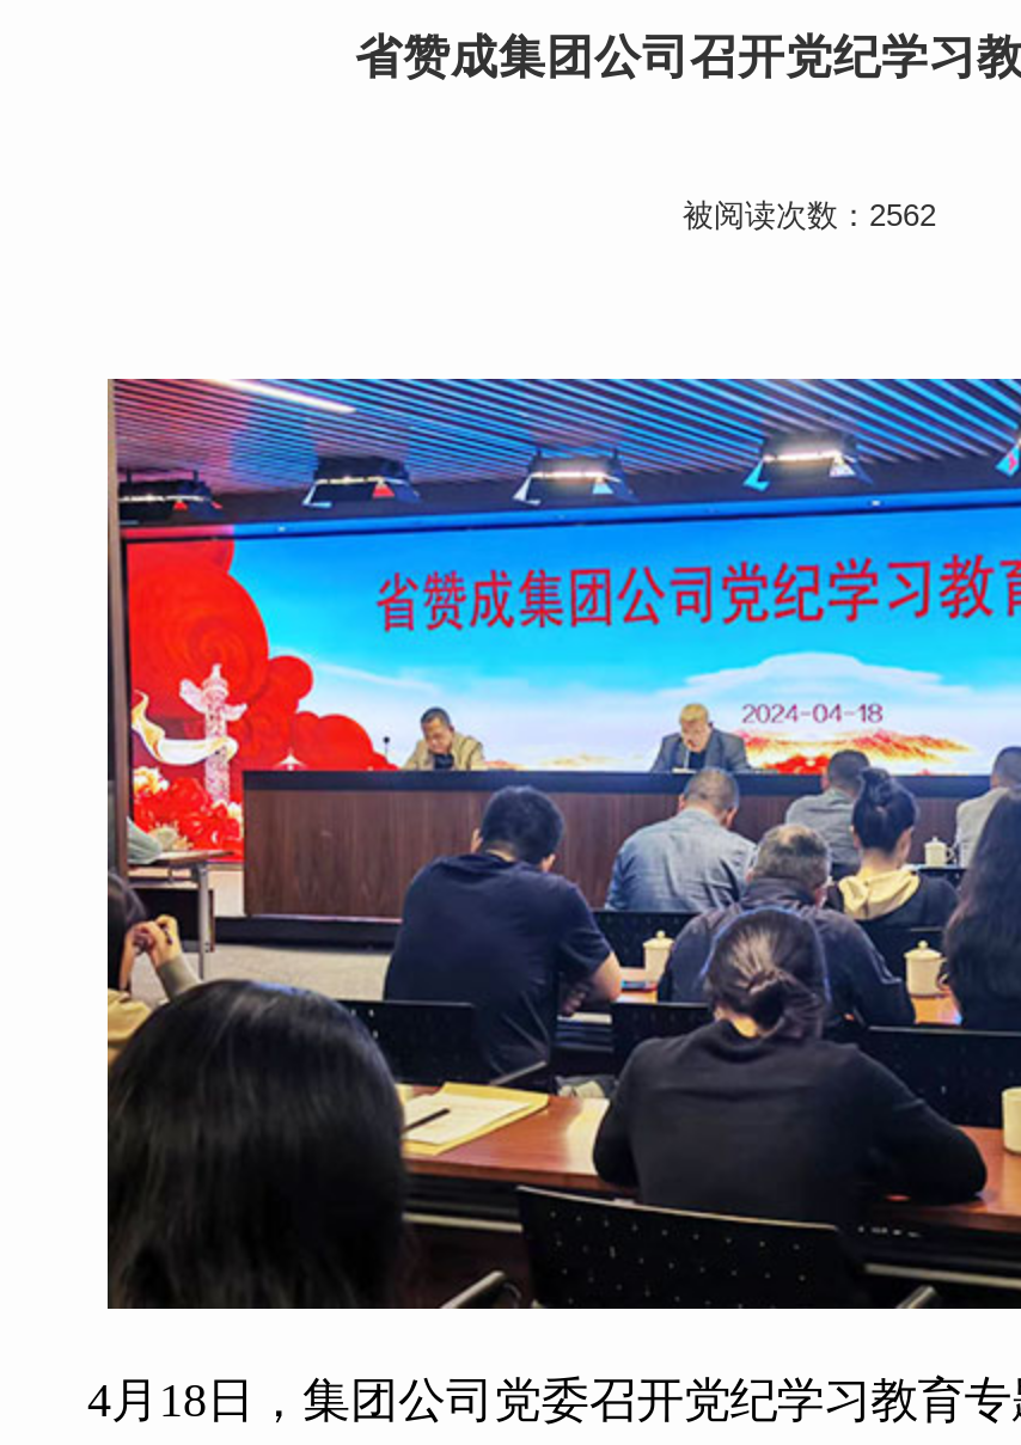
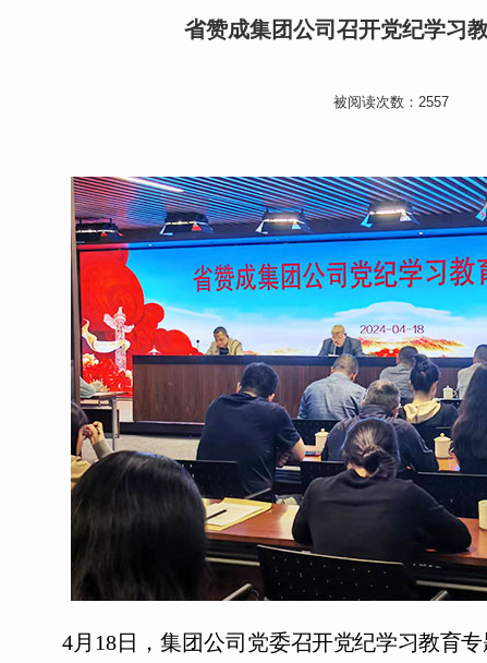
- 被阅读次数：2562
+ 被阅读次数：2557
